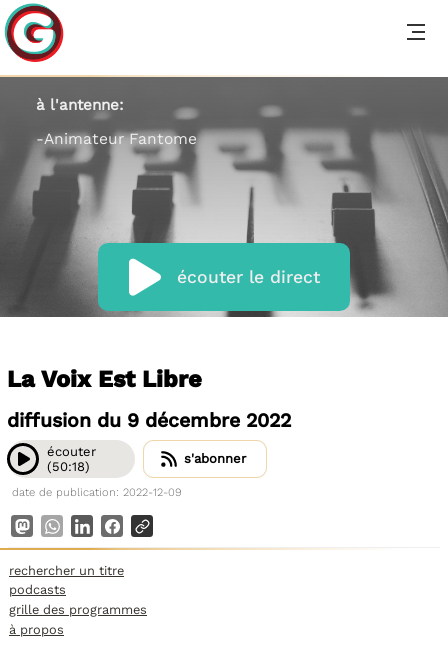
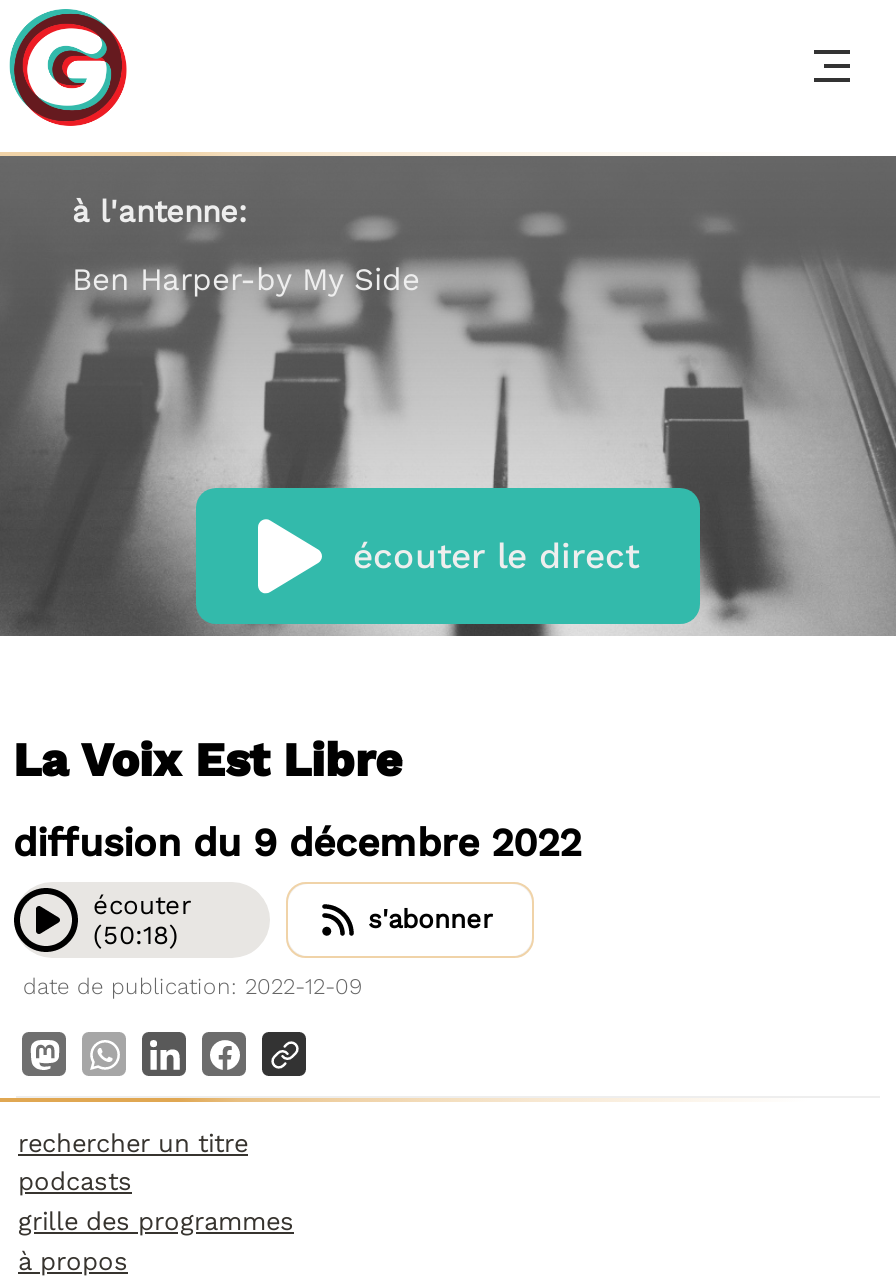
- -Animateur Fantome
+ Ben Harper-by My Side
